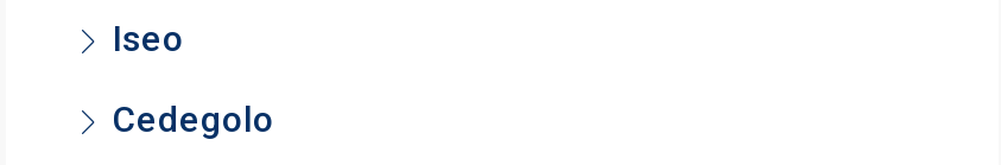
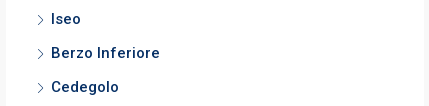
+ Berzo Inferiore
